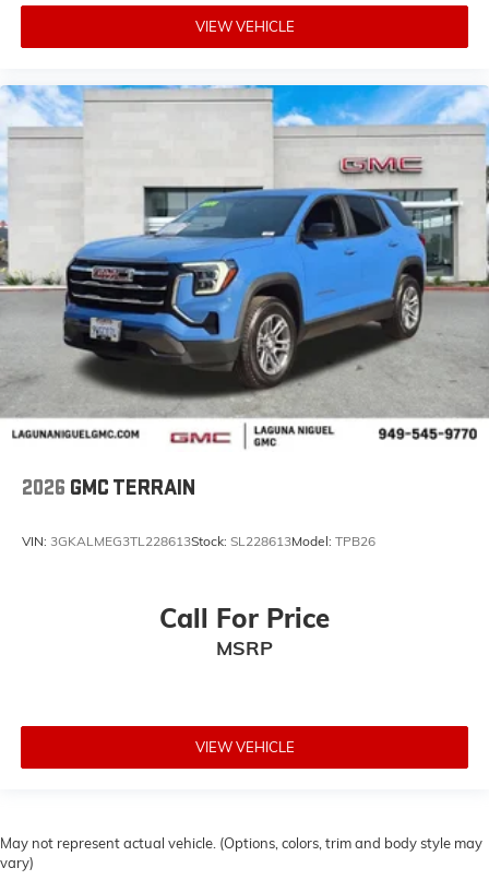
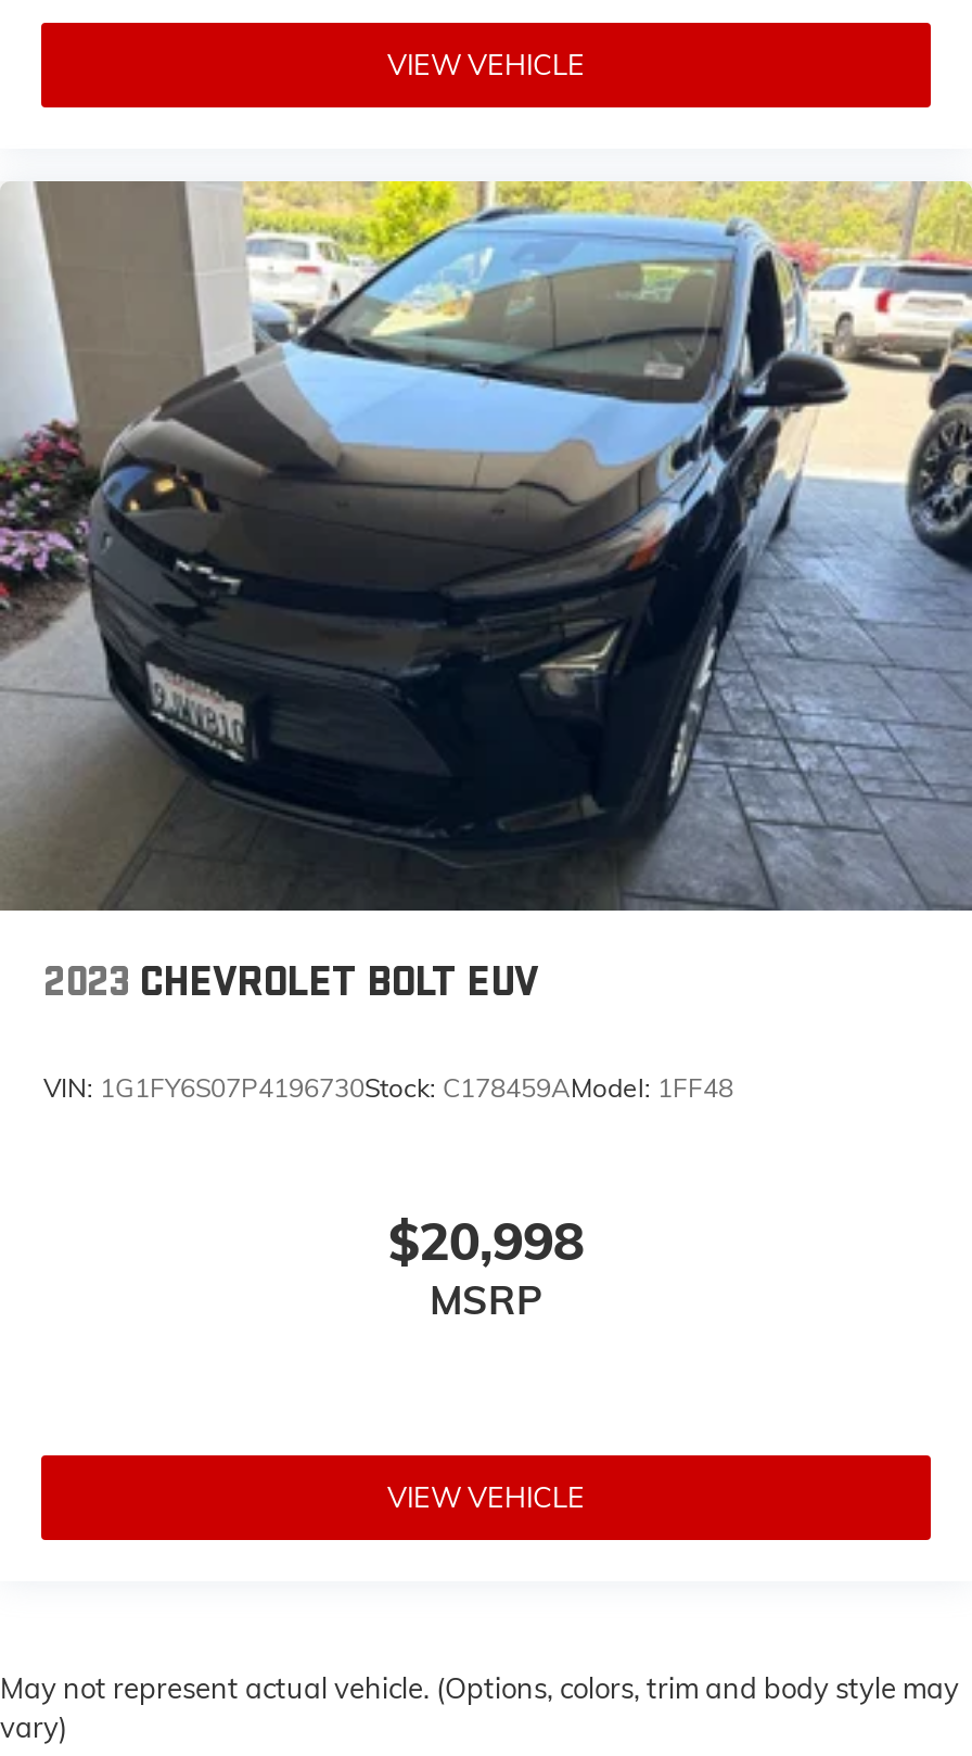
- [image]
- 2026 GMC TERRAIN
+ [image]
+ 2023 CHEVROLET BOLT EUV

- VIN: 3GKALMEG3TL228613Stock: SL228613Model: TPB26
+ VIN: 1G1FY6S07P4196730Stock: C178459AModel: 1FF48

- Call For Price
+ $20,998
